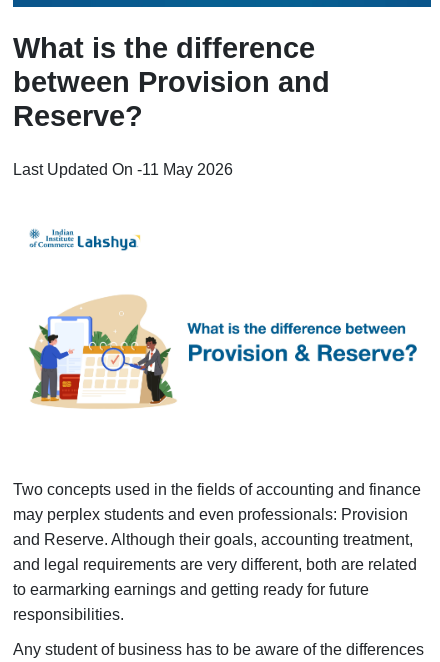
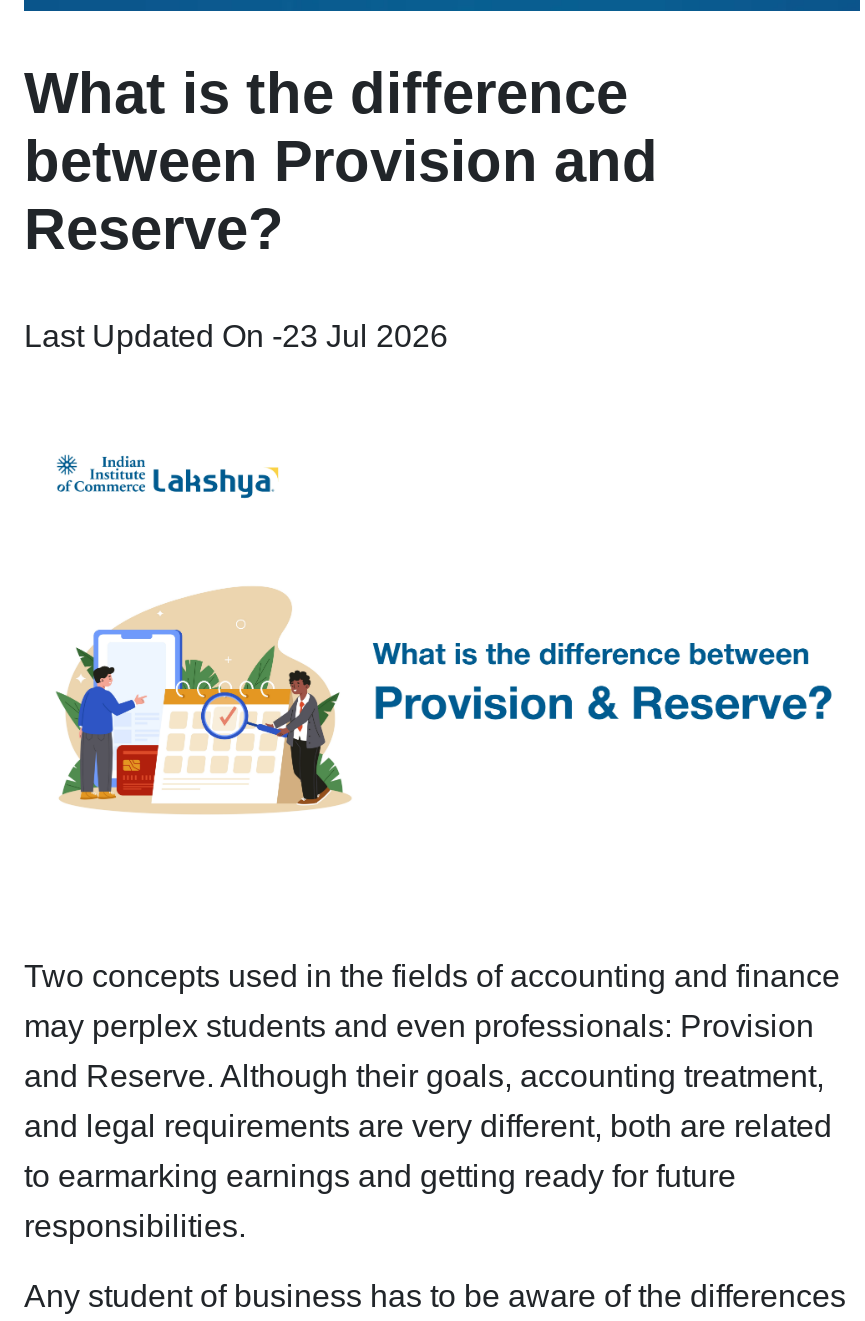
- Last Updated On -11 May 2026
+ Last Updated On -23 Jul 2026
